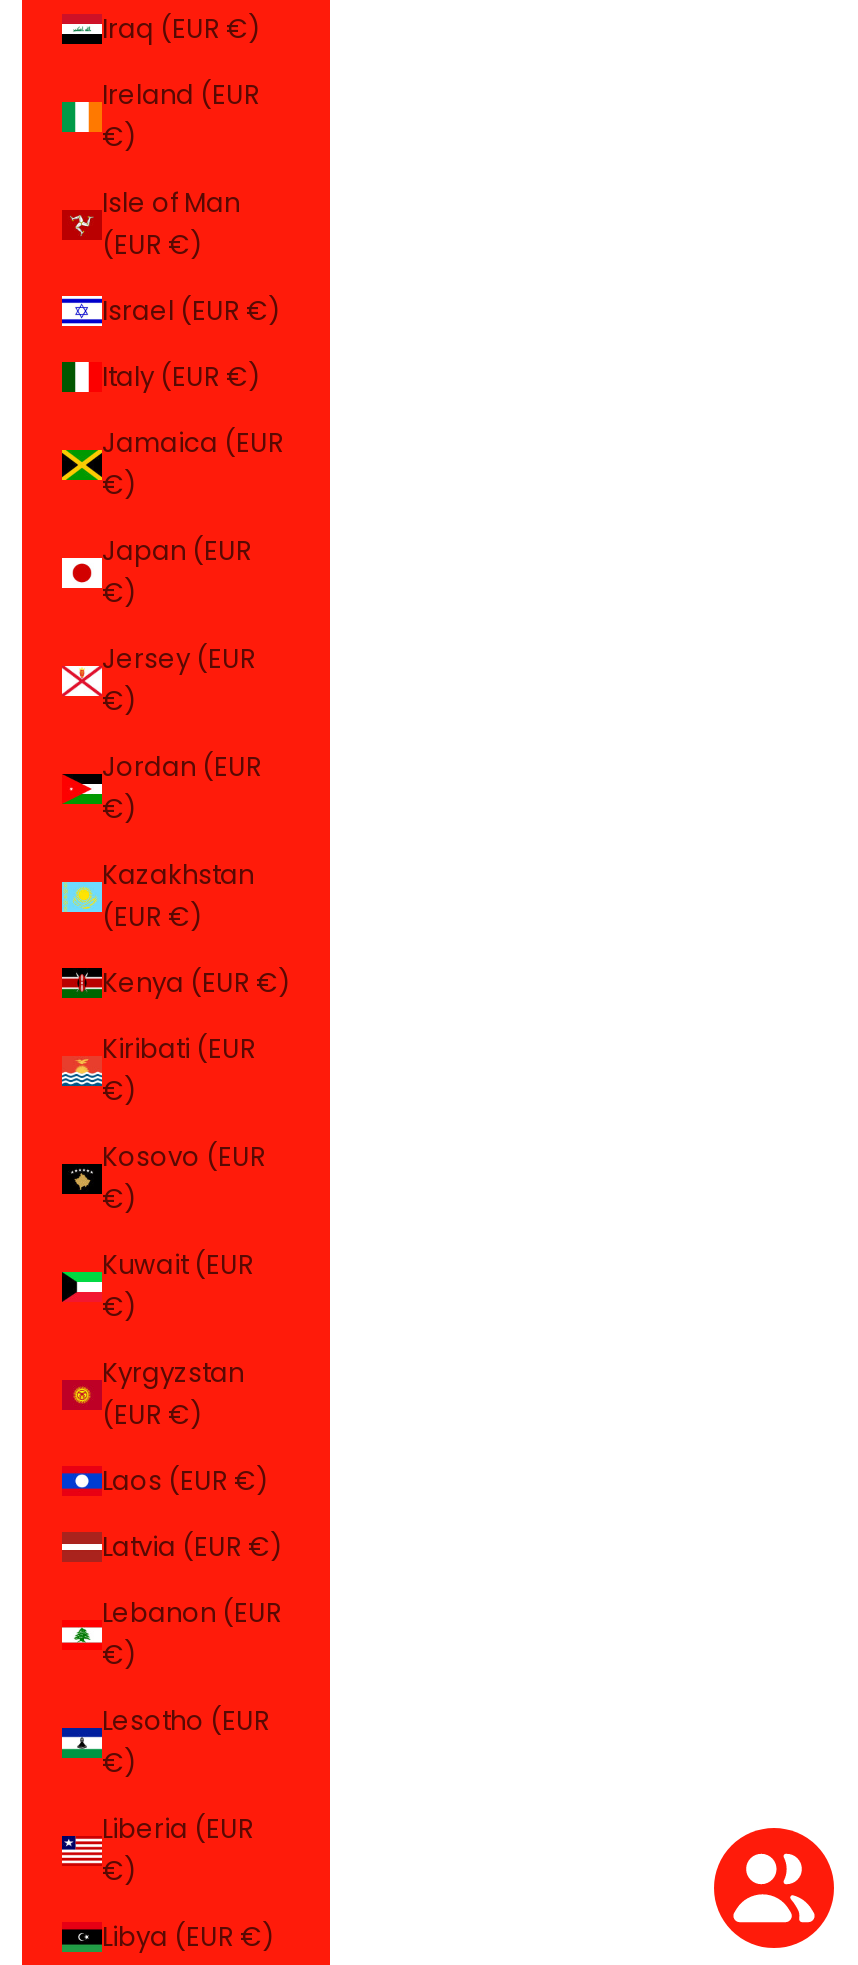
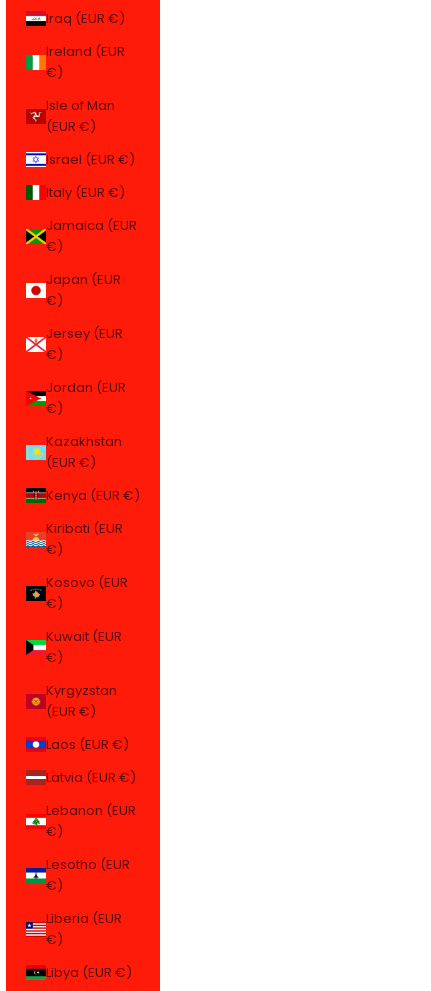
- [image]
